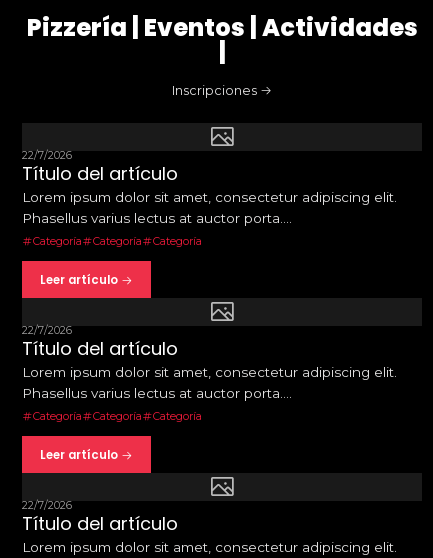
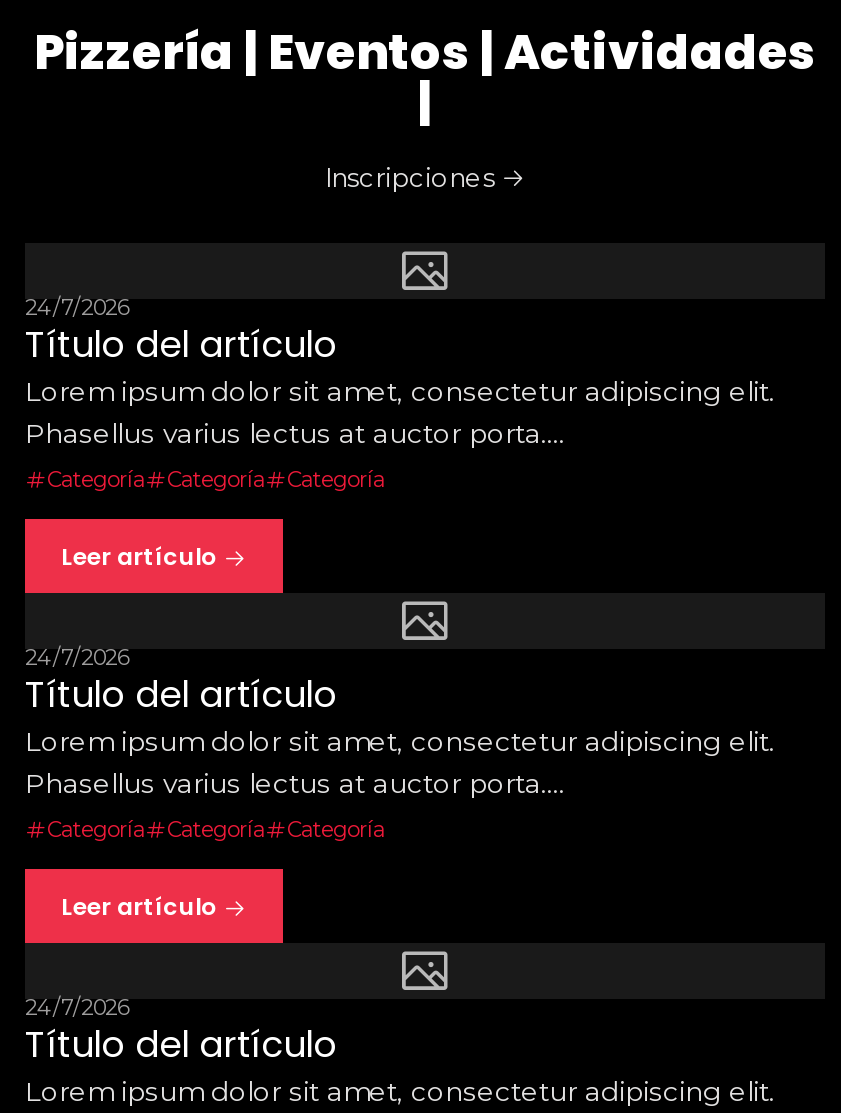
- 22/7/2026
+ 24/7/2026

- 22/7/2026
+ 24/7/2026

- 22/7/2026
+ 24/7/2026
